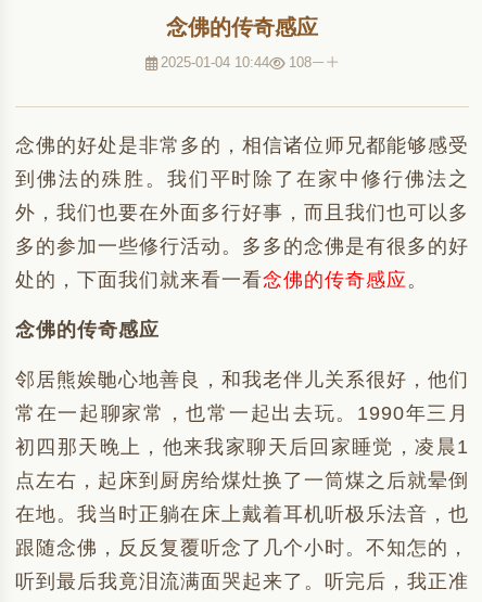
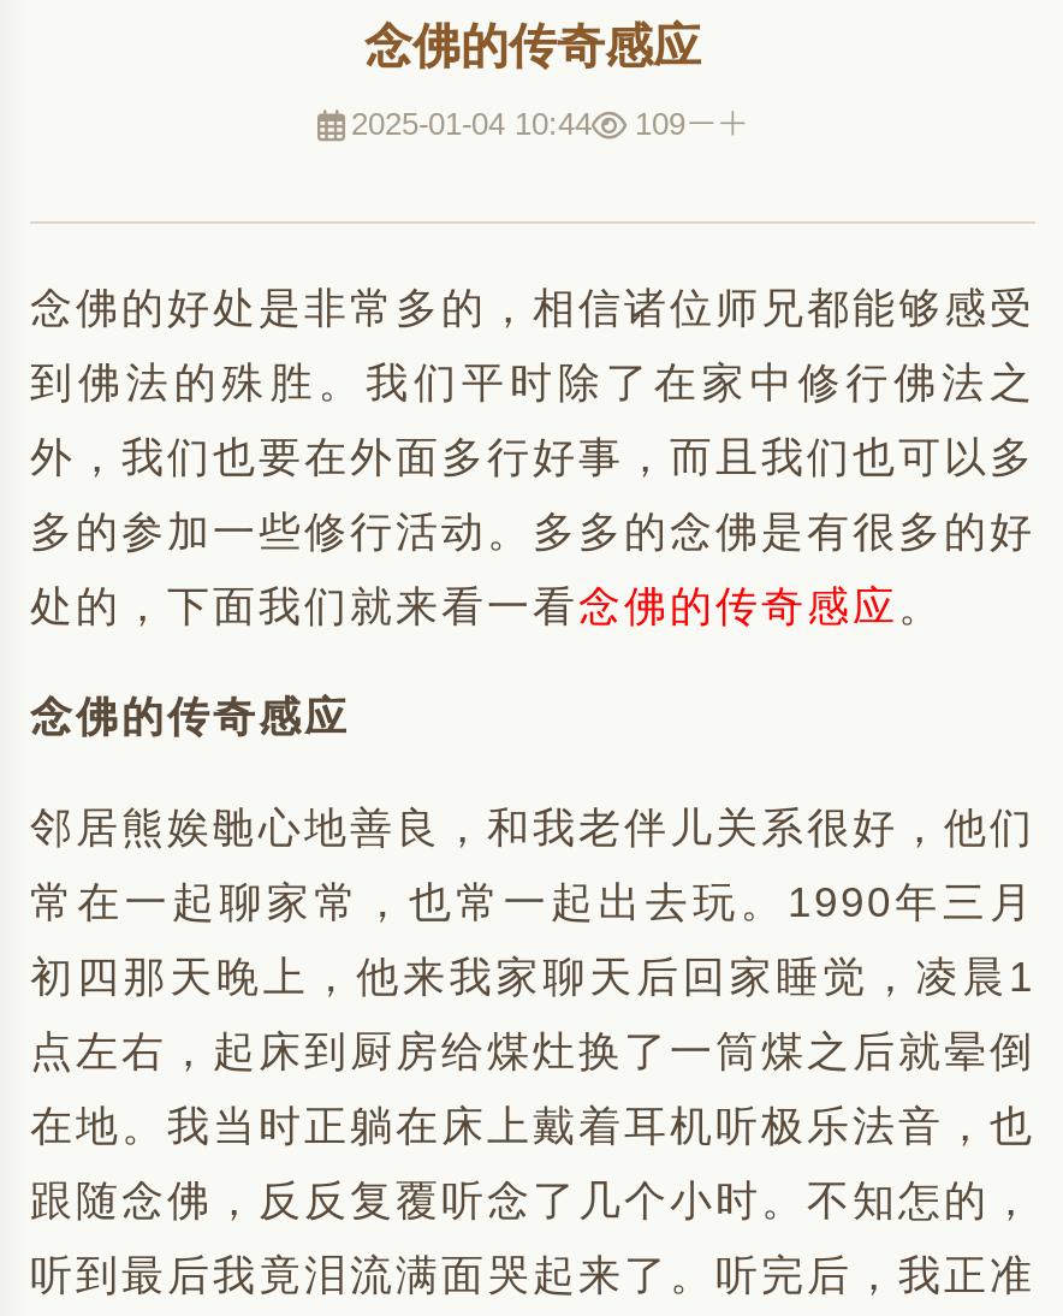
- 2025-01-04 10:44 108
+ 2025-01-04 10:44 109
